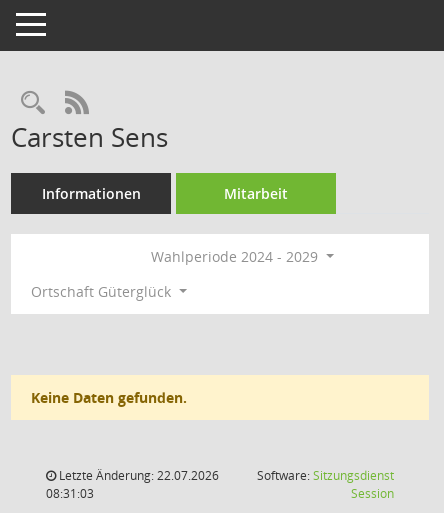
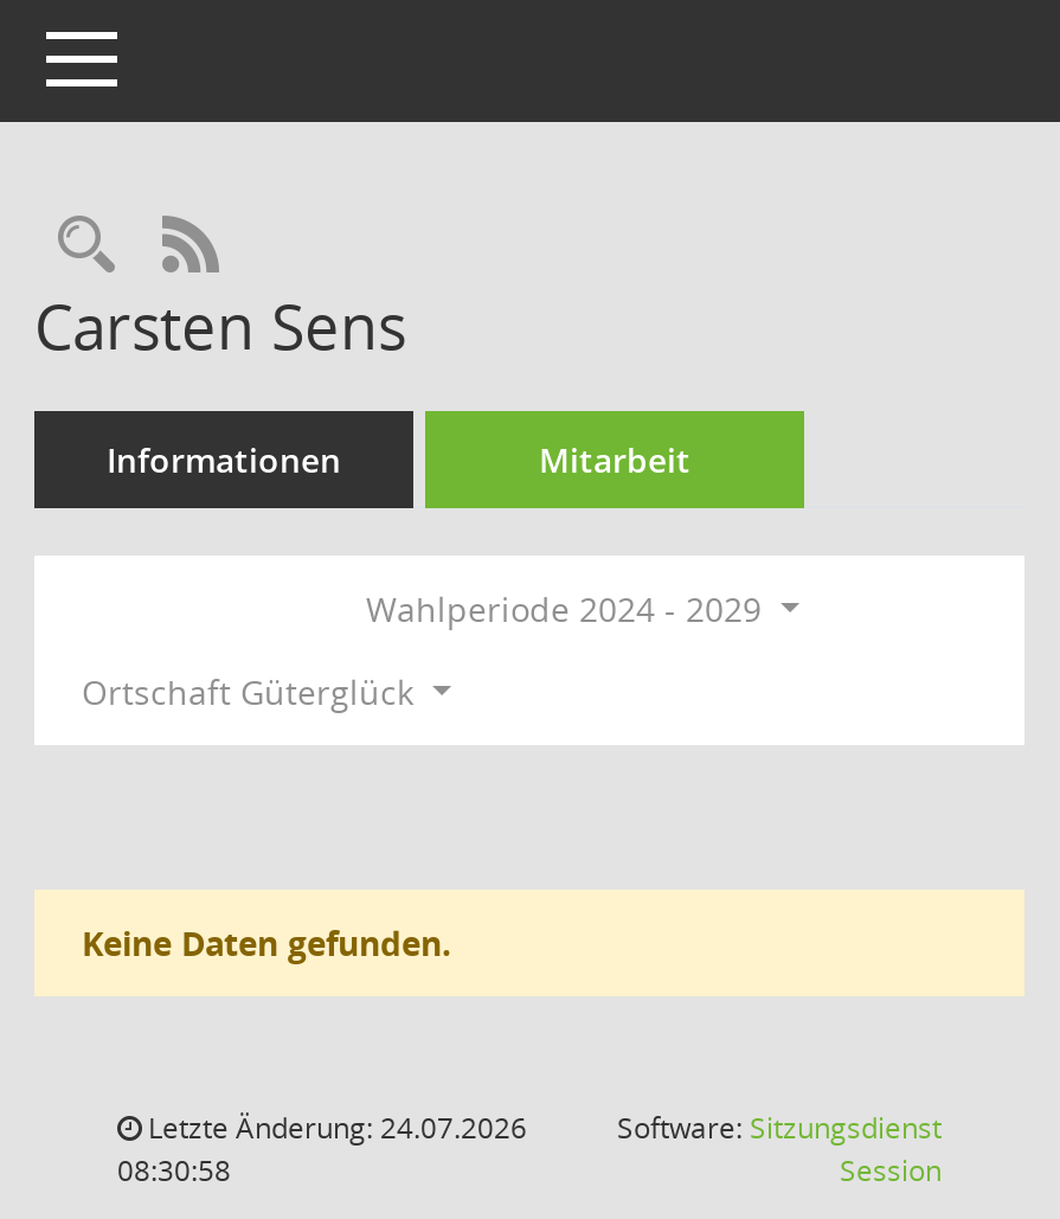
- Letzte Änderung: 22.07.2026
+ Letzte Änderung: 24.07.2026

- 08:31:03
+ 08:30:58
